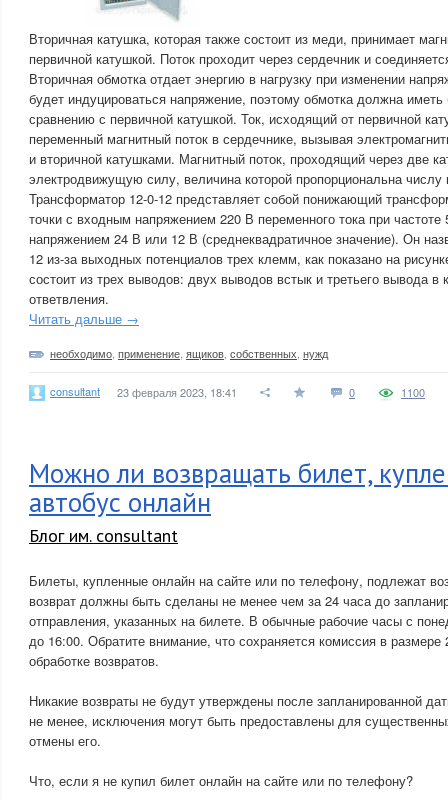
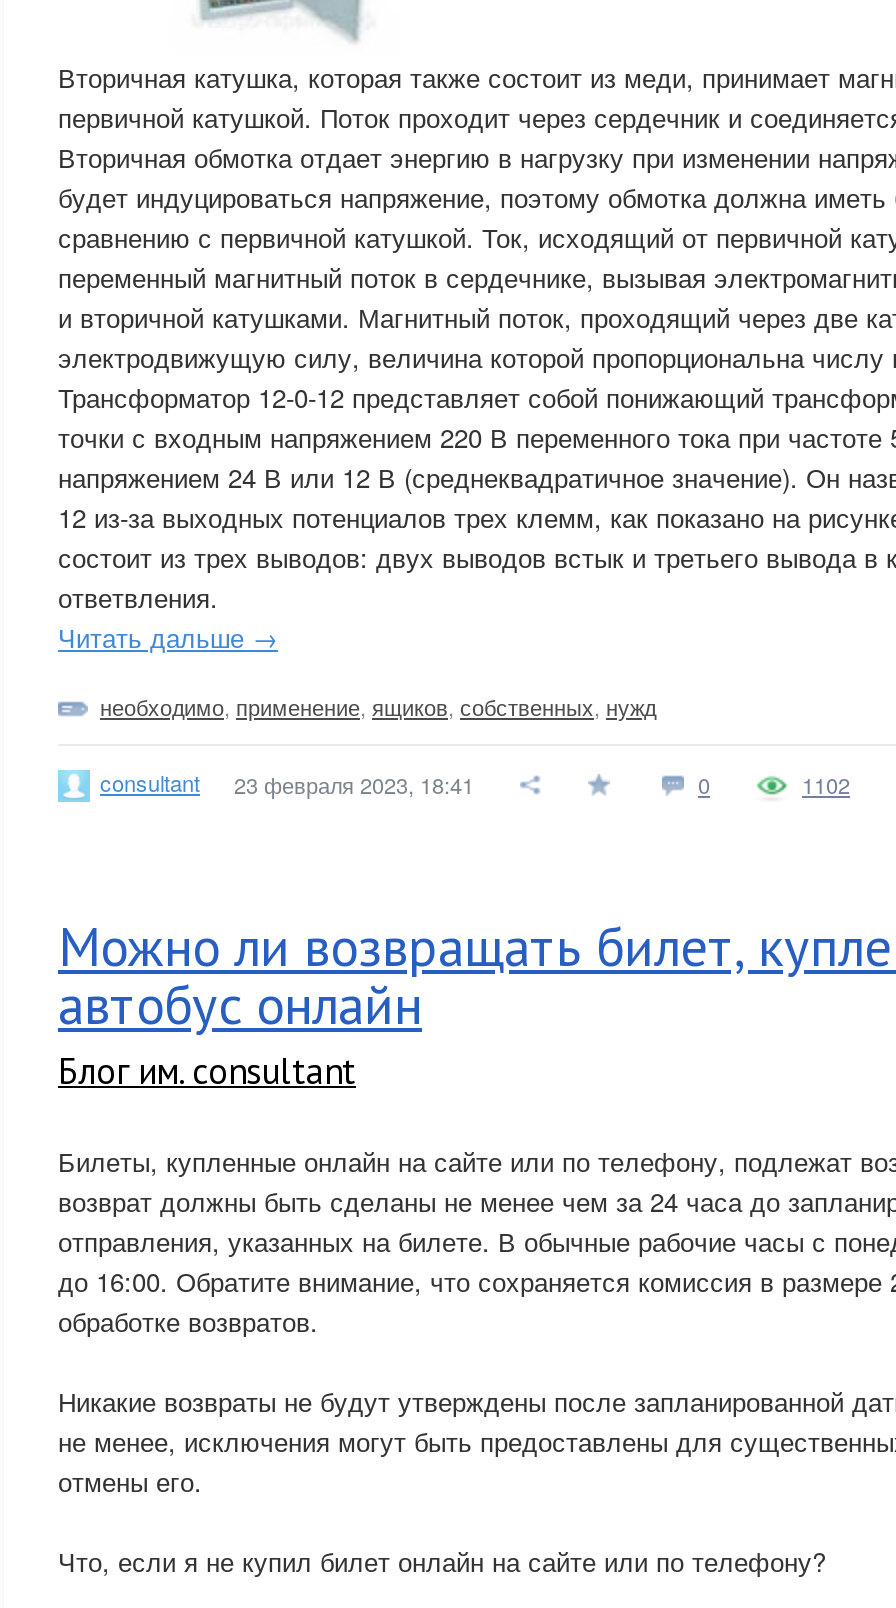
- 1100
+ 1102
